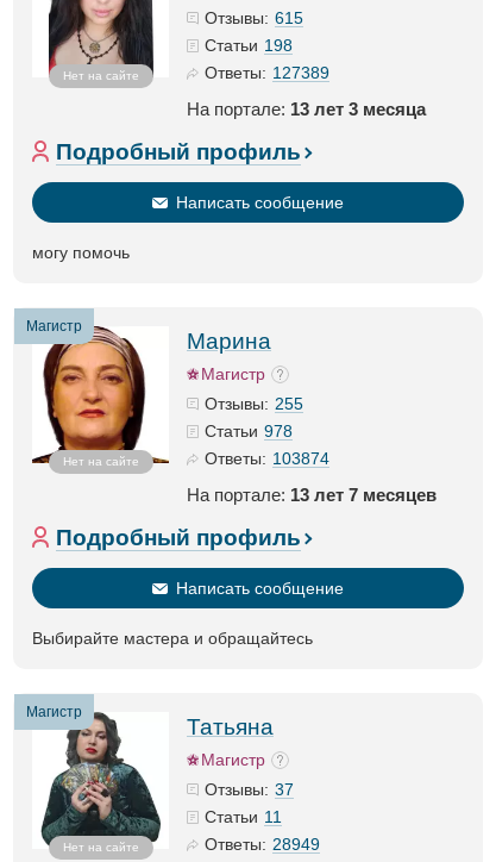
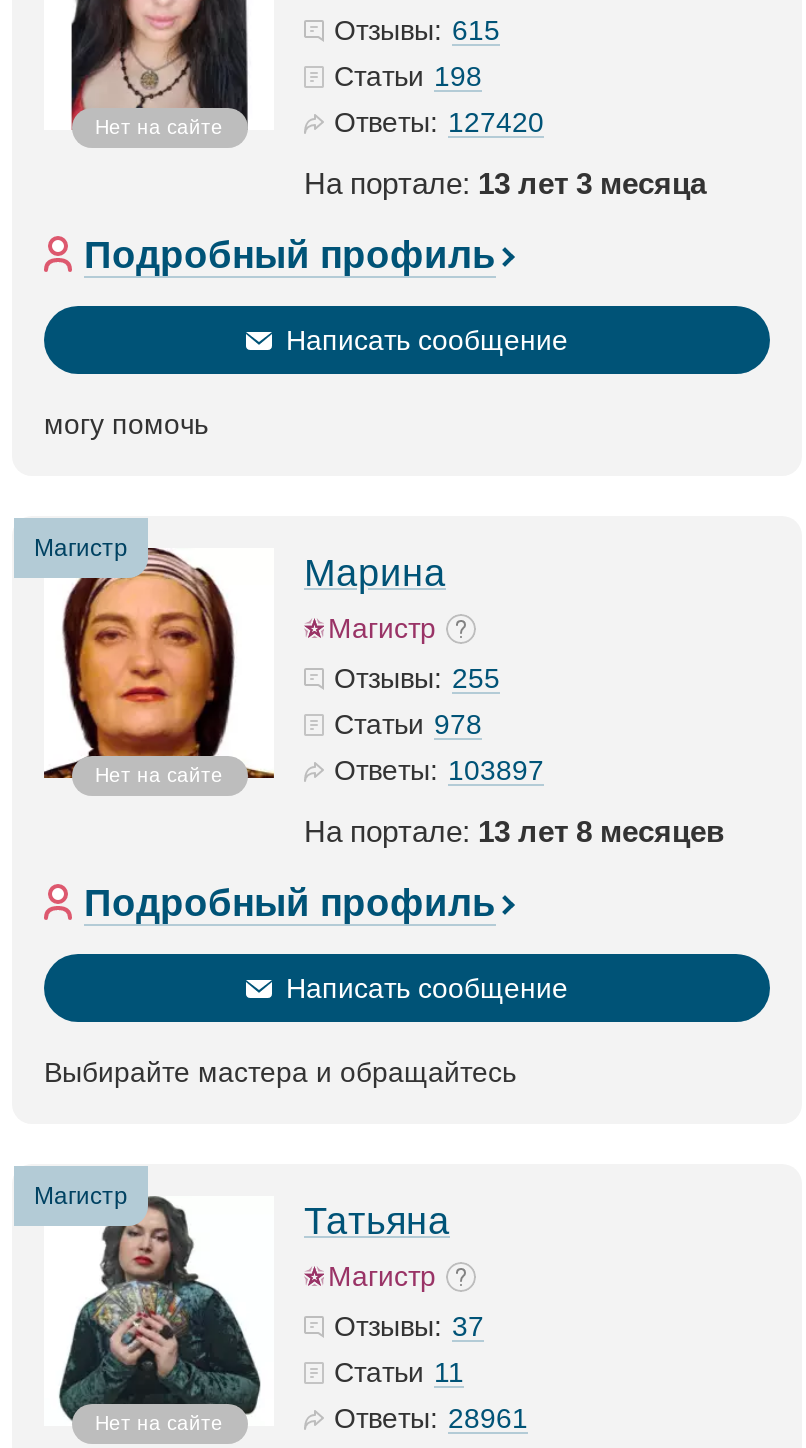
- Ответы: 127389
+ Ответы: 127420

- Ответы: 103874
+ Ответы: 103897

- На портале: 13 лет 7 месяцев
+ На портале: 13 лет 8 месяцев

- Ответы: 28949
+ Ответы: 28961
